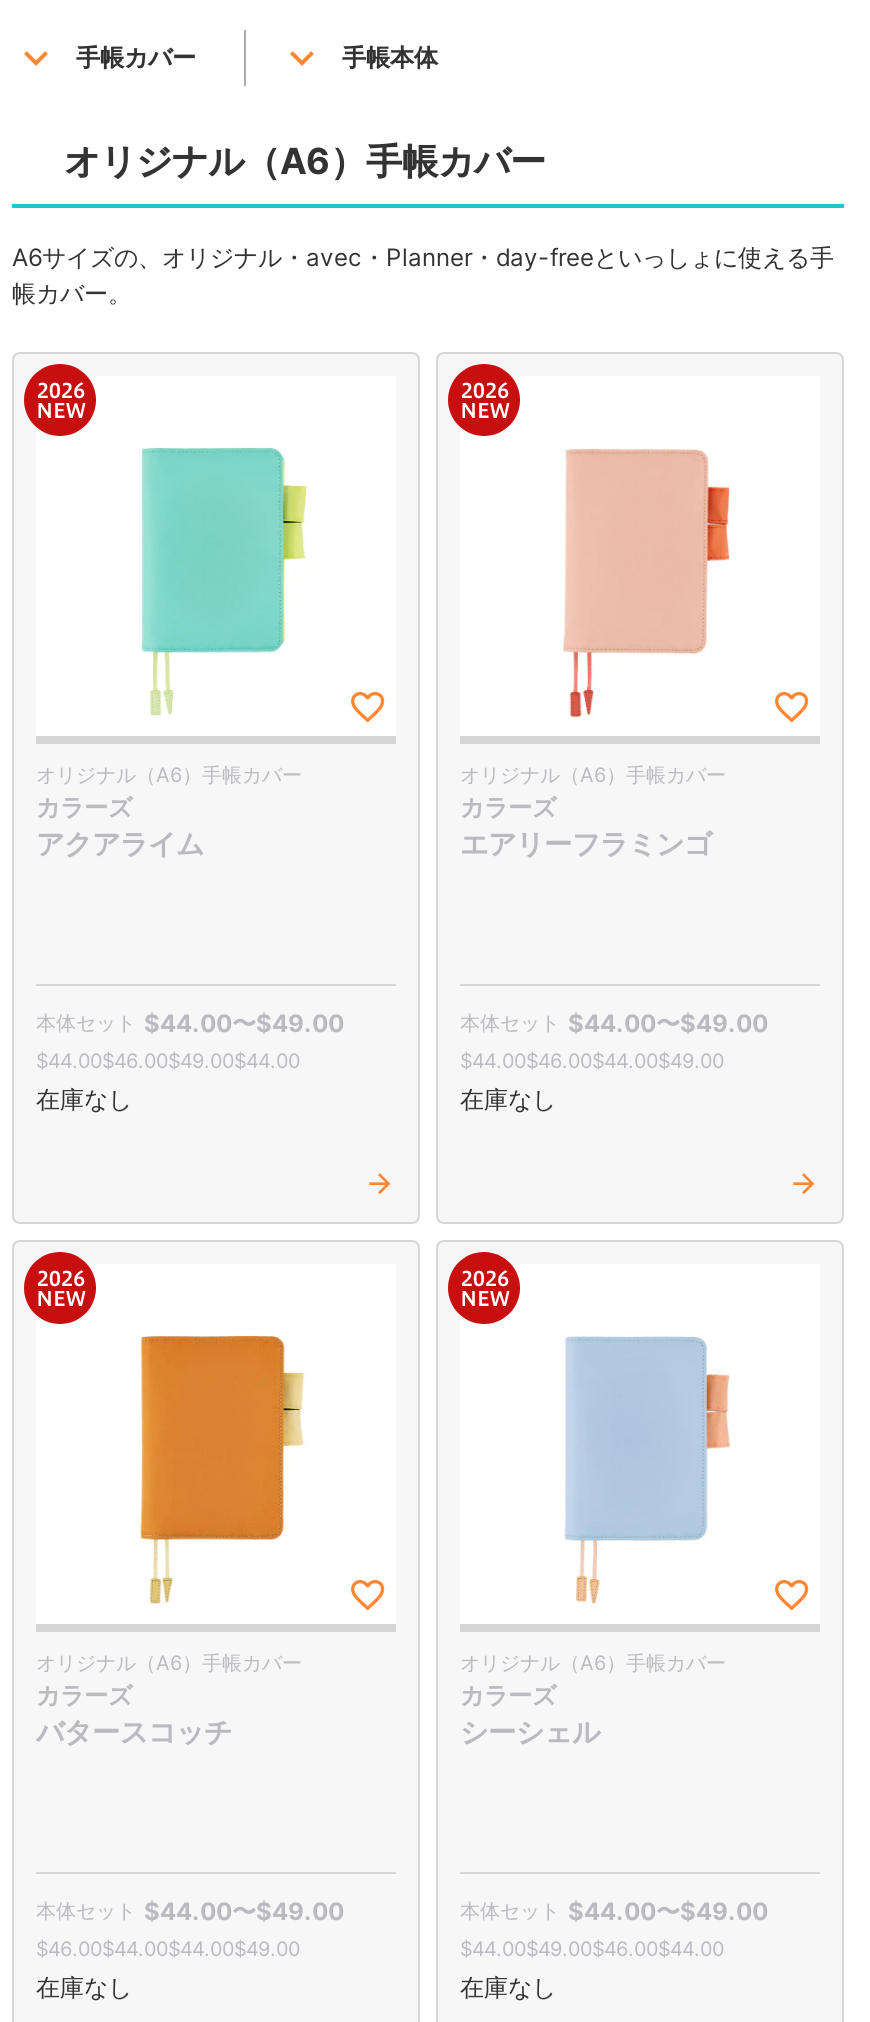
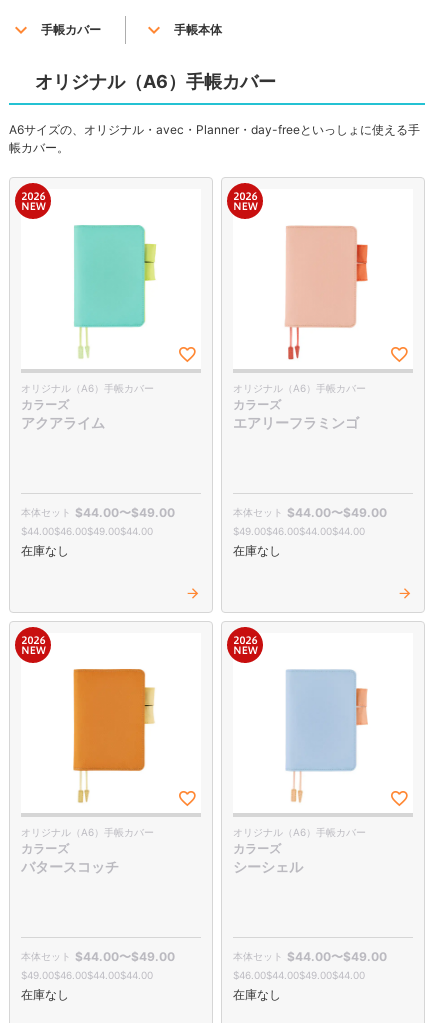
- $‌44.00$‌46.00$‌44.00$‌49.00
+ $‌49.00$‌46.00$‌44.00$‌44.00

- $‌46.00$‌44.00$‌44.00$‌49.00
+ $‌49.00$‌46.00$‌44.00$‌44.00

- $‌44.00$‌49.00$‌46.00$‌44.00
+ $‌46.00$‌44.00$‌49.00$‌44.00
